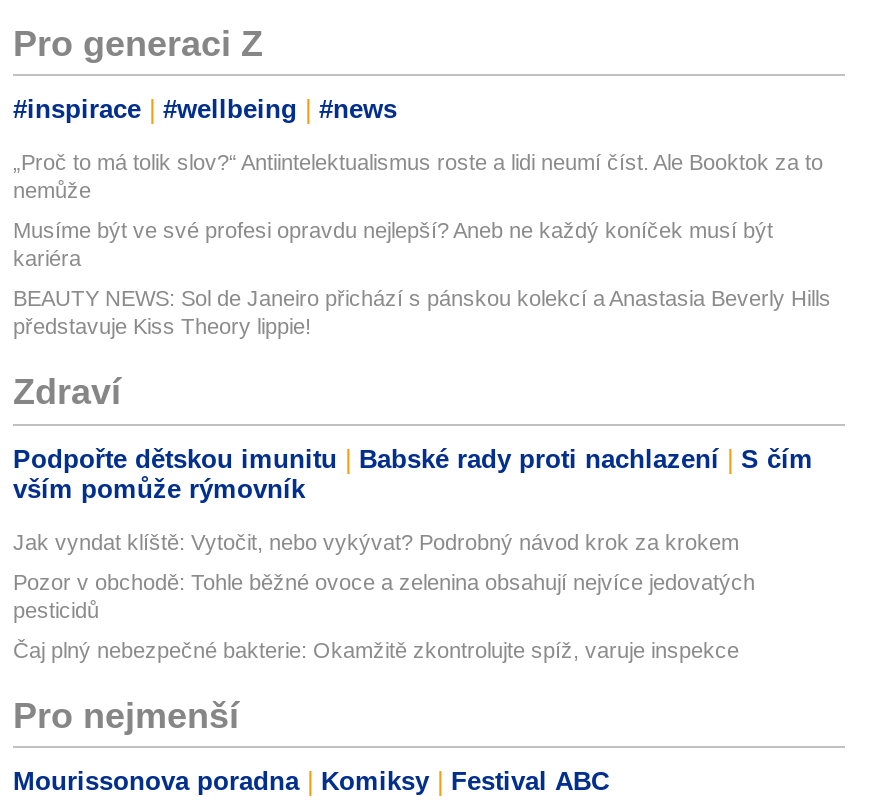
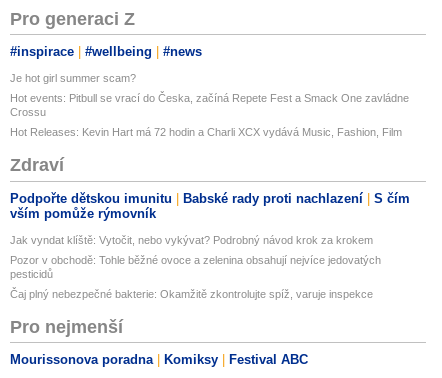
- „Proč to má tolik slov?“ Antiintelektualismus roste a lidi neumí číst. Ale Booktok za to
- nemůže
+ Je hot girl summer scam?

- Musíme být ve své profesi opravdu nejlepší? Aneb ne každý koníček musí být
- kariéra
+ Hot events: Pitbull se vrací do Česka, začíná Repete Fest a Smack One zavládne
+ Crossu

- BEAUTY NEWS: Sol de Janeiro přichází s pánskou kolekcí a Anastasia Beverly Hills
- představuje Kiss Theory lippie!
+ Hot Releases: Kevin Hart má 72 hodin a Charli XCX vydává Music, Fashion, Film
